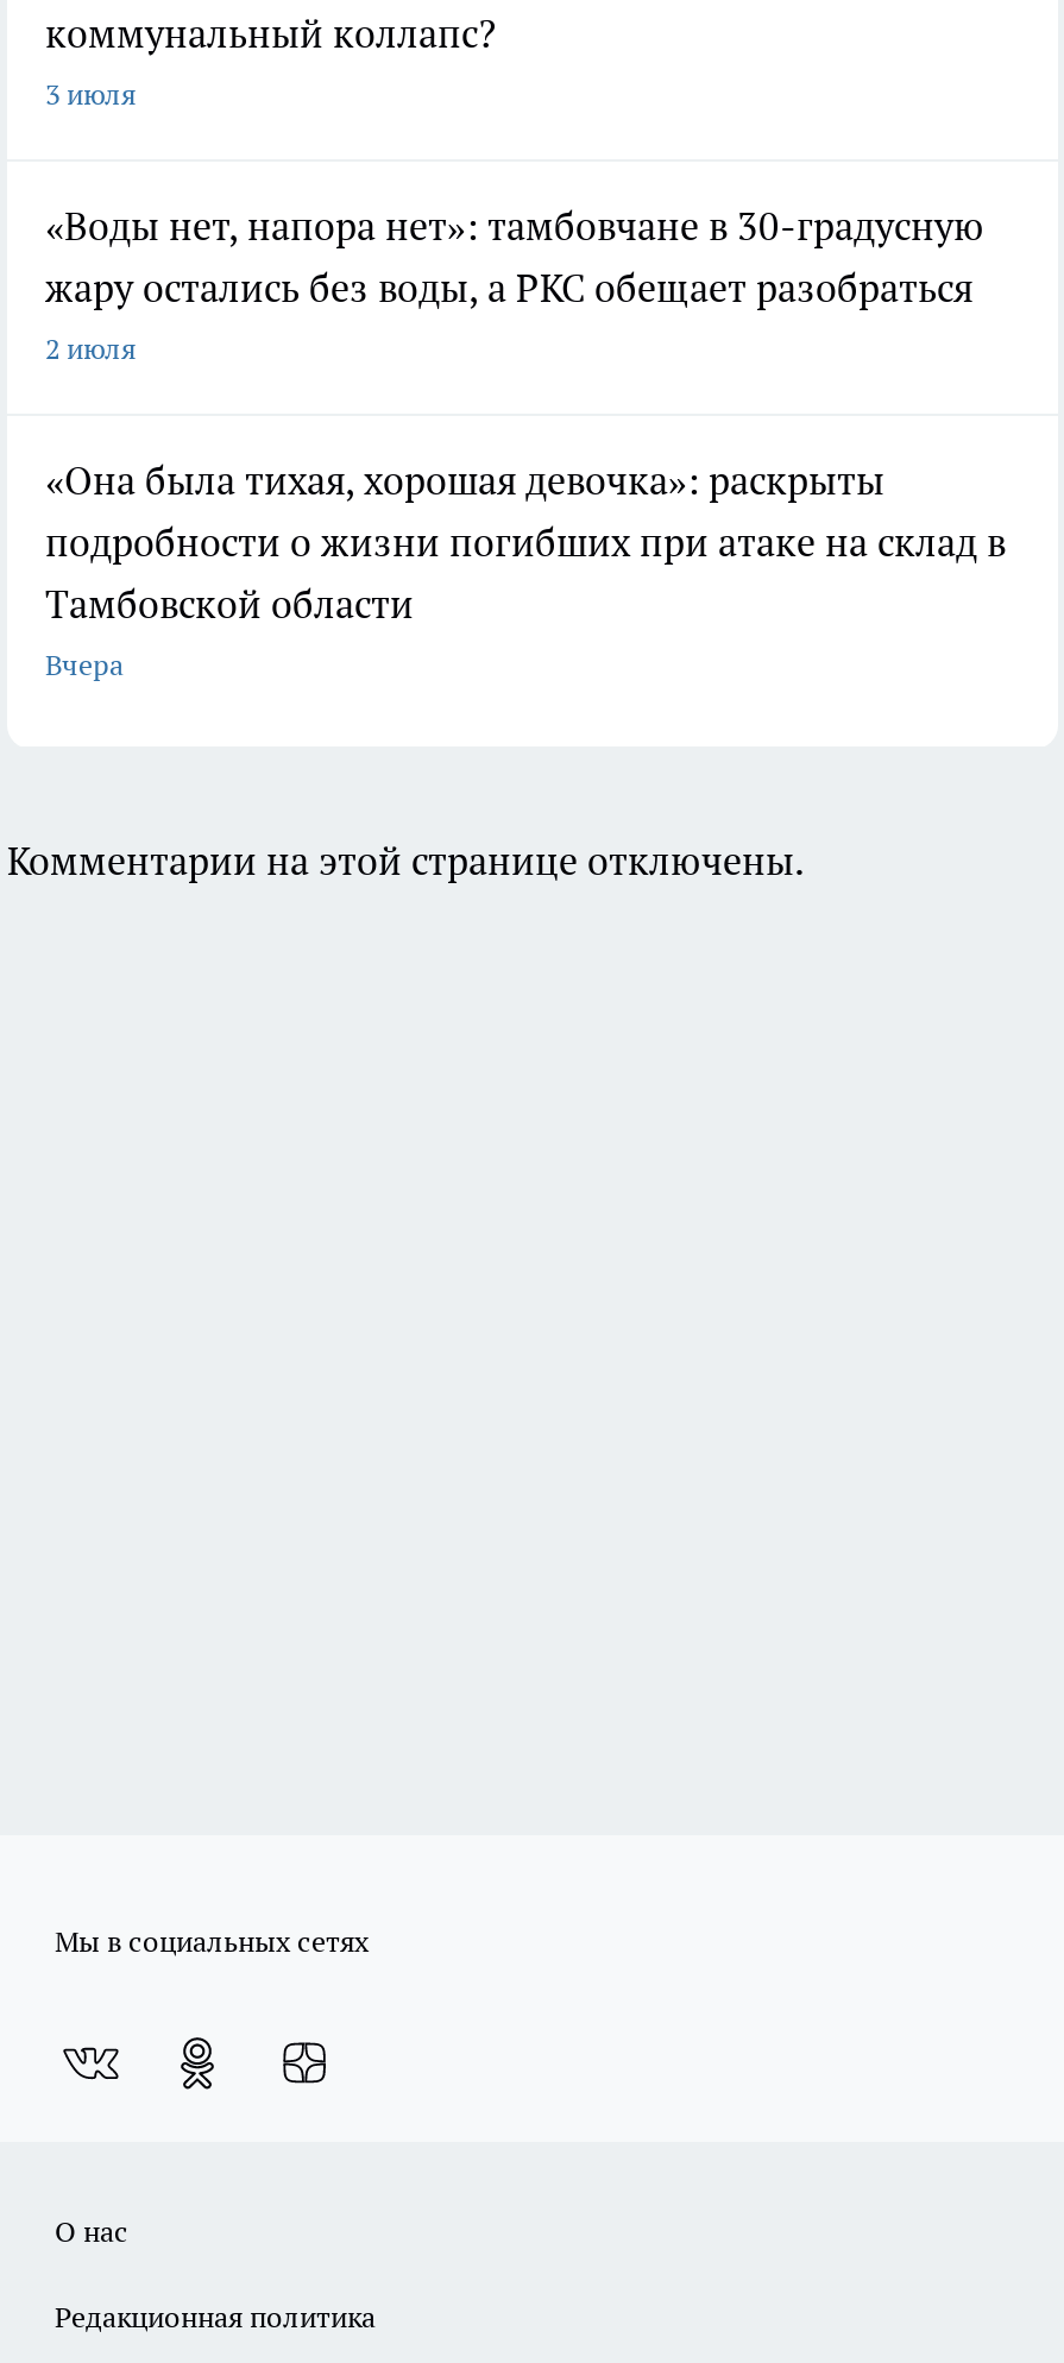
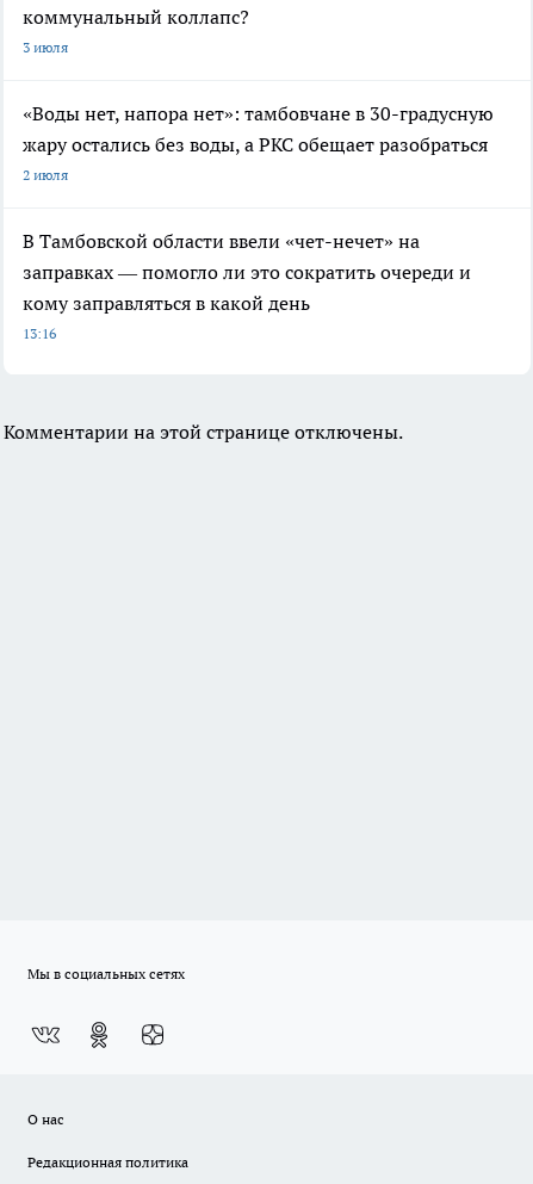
- «Она была тихая, хорошая девочка»: раскрыты
- подробности о жизни погибших при атаке на склад в
- Тамбовской области
- Вчера
+ В Тамбовской области ввели «чет-нечет» на
+ заправках — помогло ли это сократить очереди и
+ кому заправляться в какой день
+ 13:16
